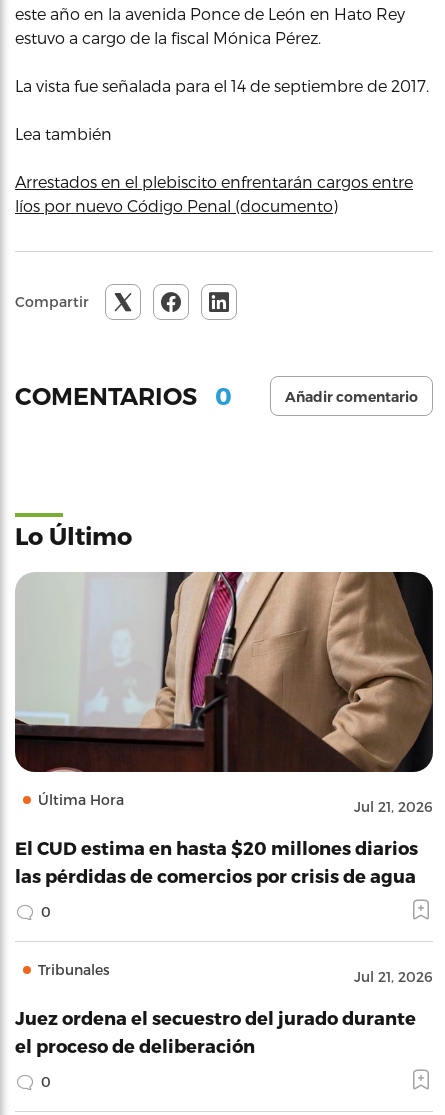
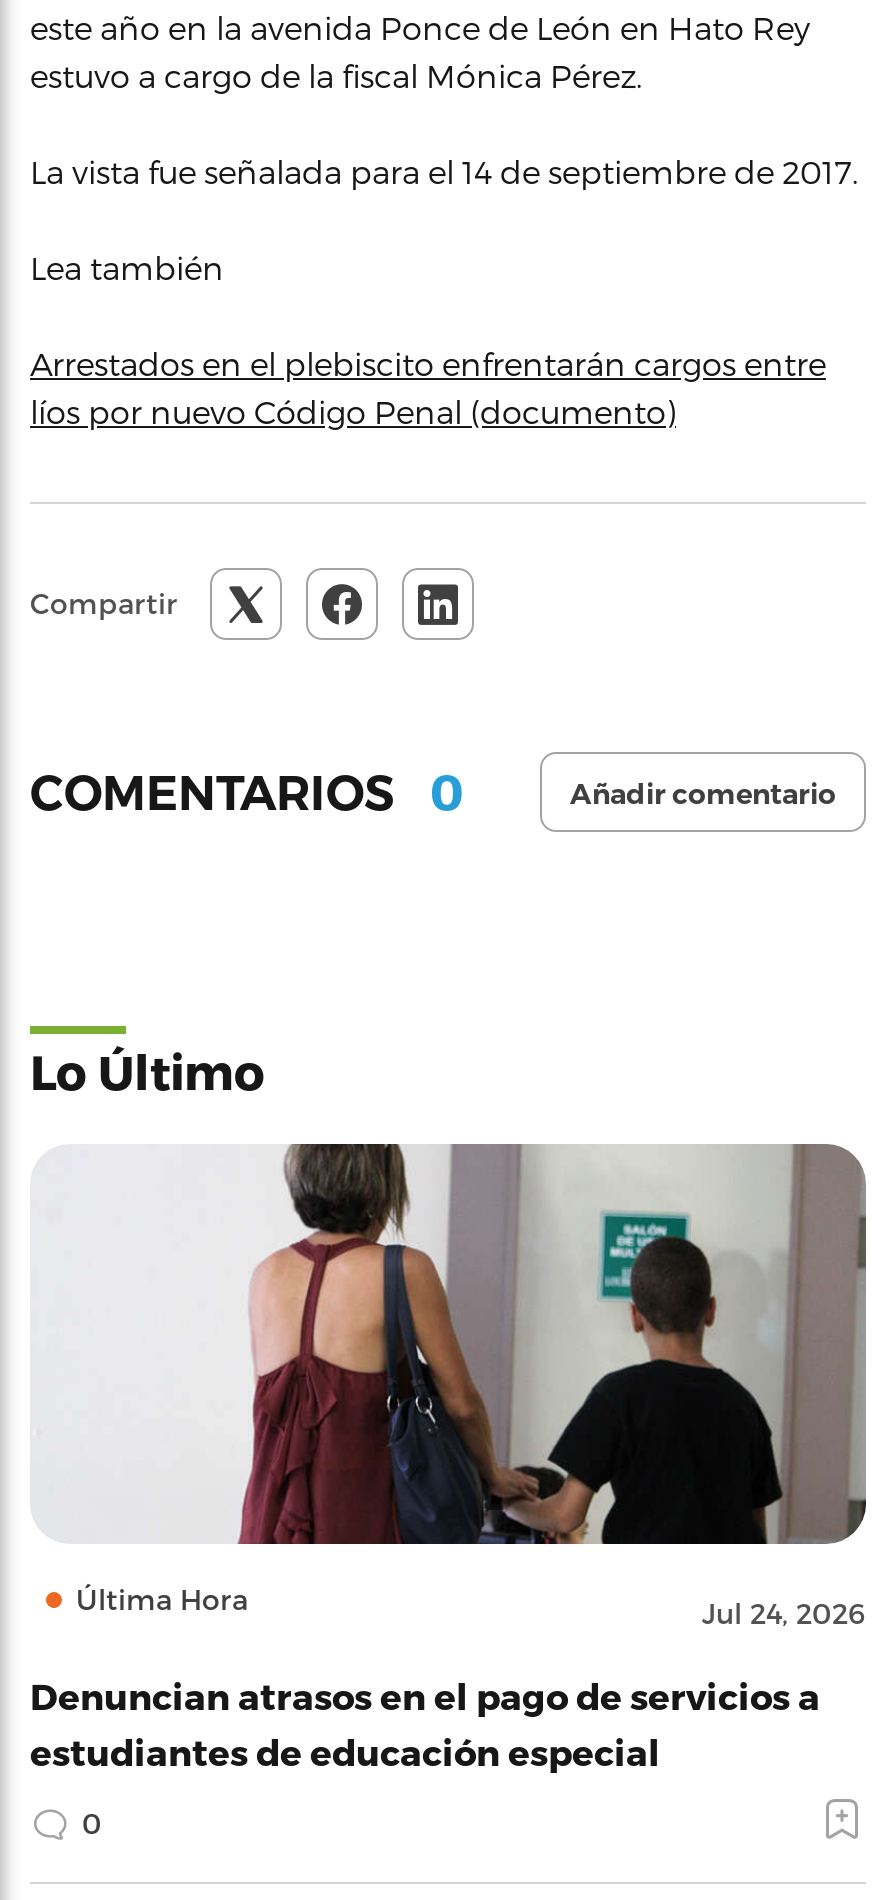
- [image]
- Jul 21, 2026
- El CUD estima en hasta $20 millones diarios
- las pérdidas de comercios por crisis de agua
- 0
- Tribunales
- Jul 21, 2026
- Juez ordena el secuestro del jurado durante
- el proceso de deliberación
+ [image]
+ Jul 24, 2026
+ Denuncian atrasos en el pago de servicios a
+ estudiantes de educación especial
